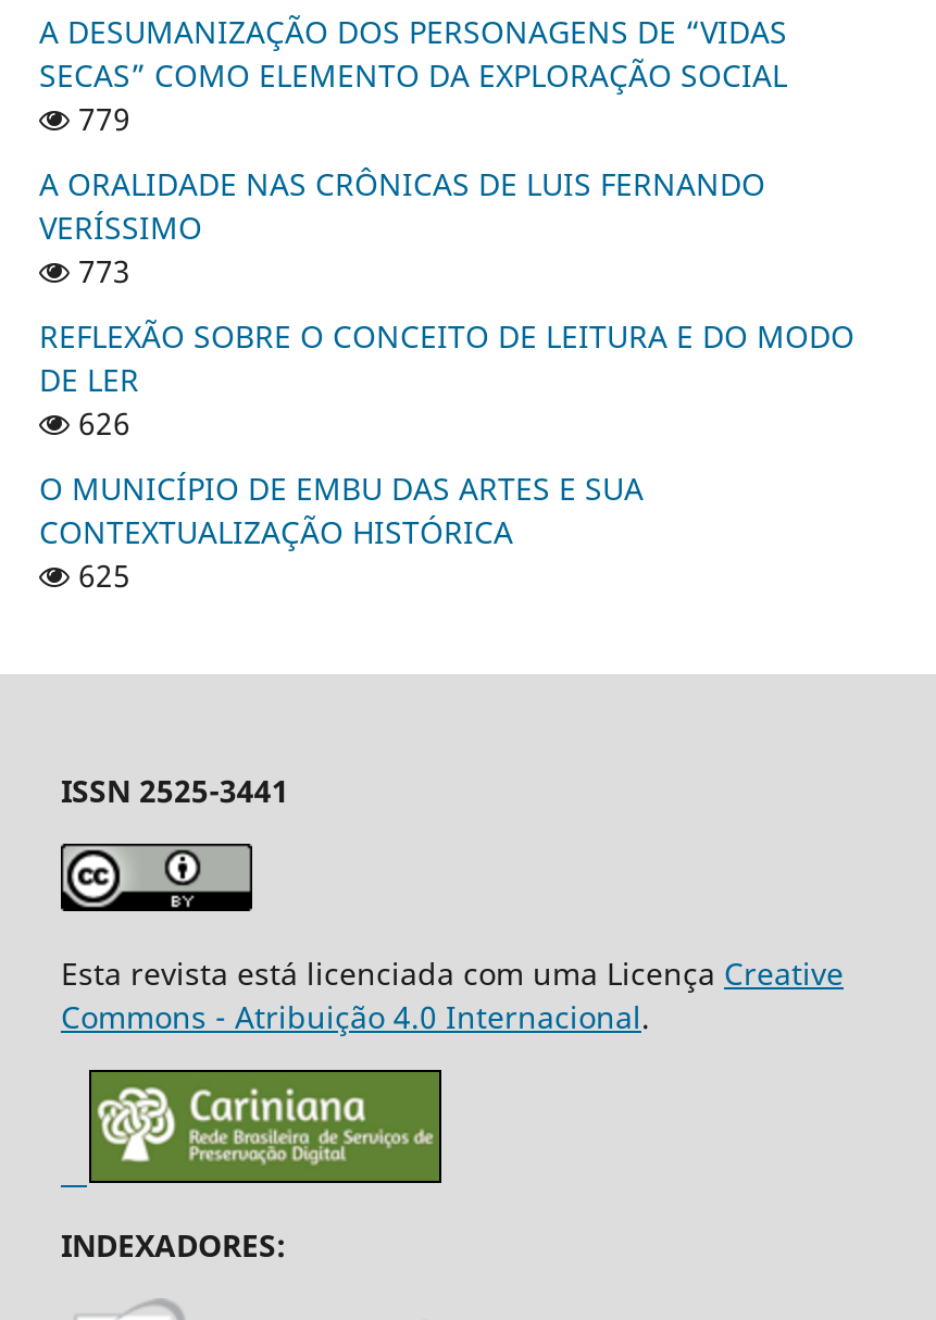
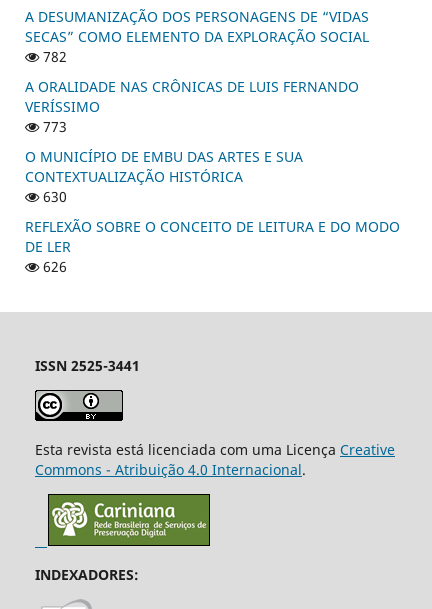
- 779
+ 782

+ 630

moved down: REFLEXÃO SOBRE O CONCEITO DE LEITURA E DO MODO | DE LER | 626

moved up: O MUNICÍPIO DE EMBU DAS ARTES E SUA | CONTEXTUALIZAÇÃO HISTÓRICA

- 625
